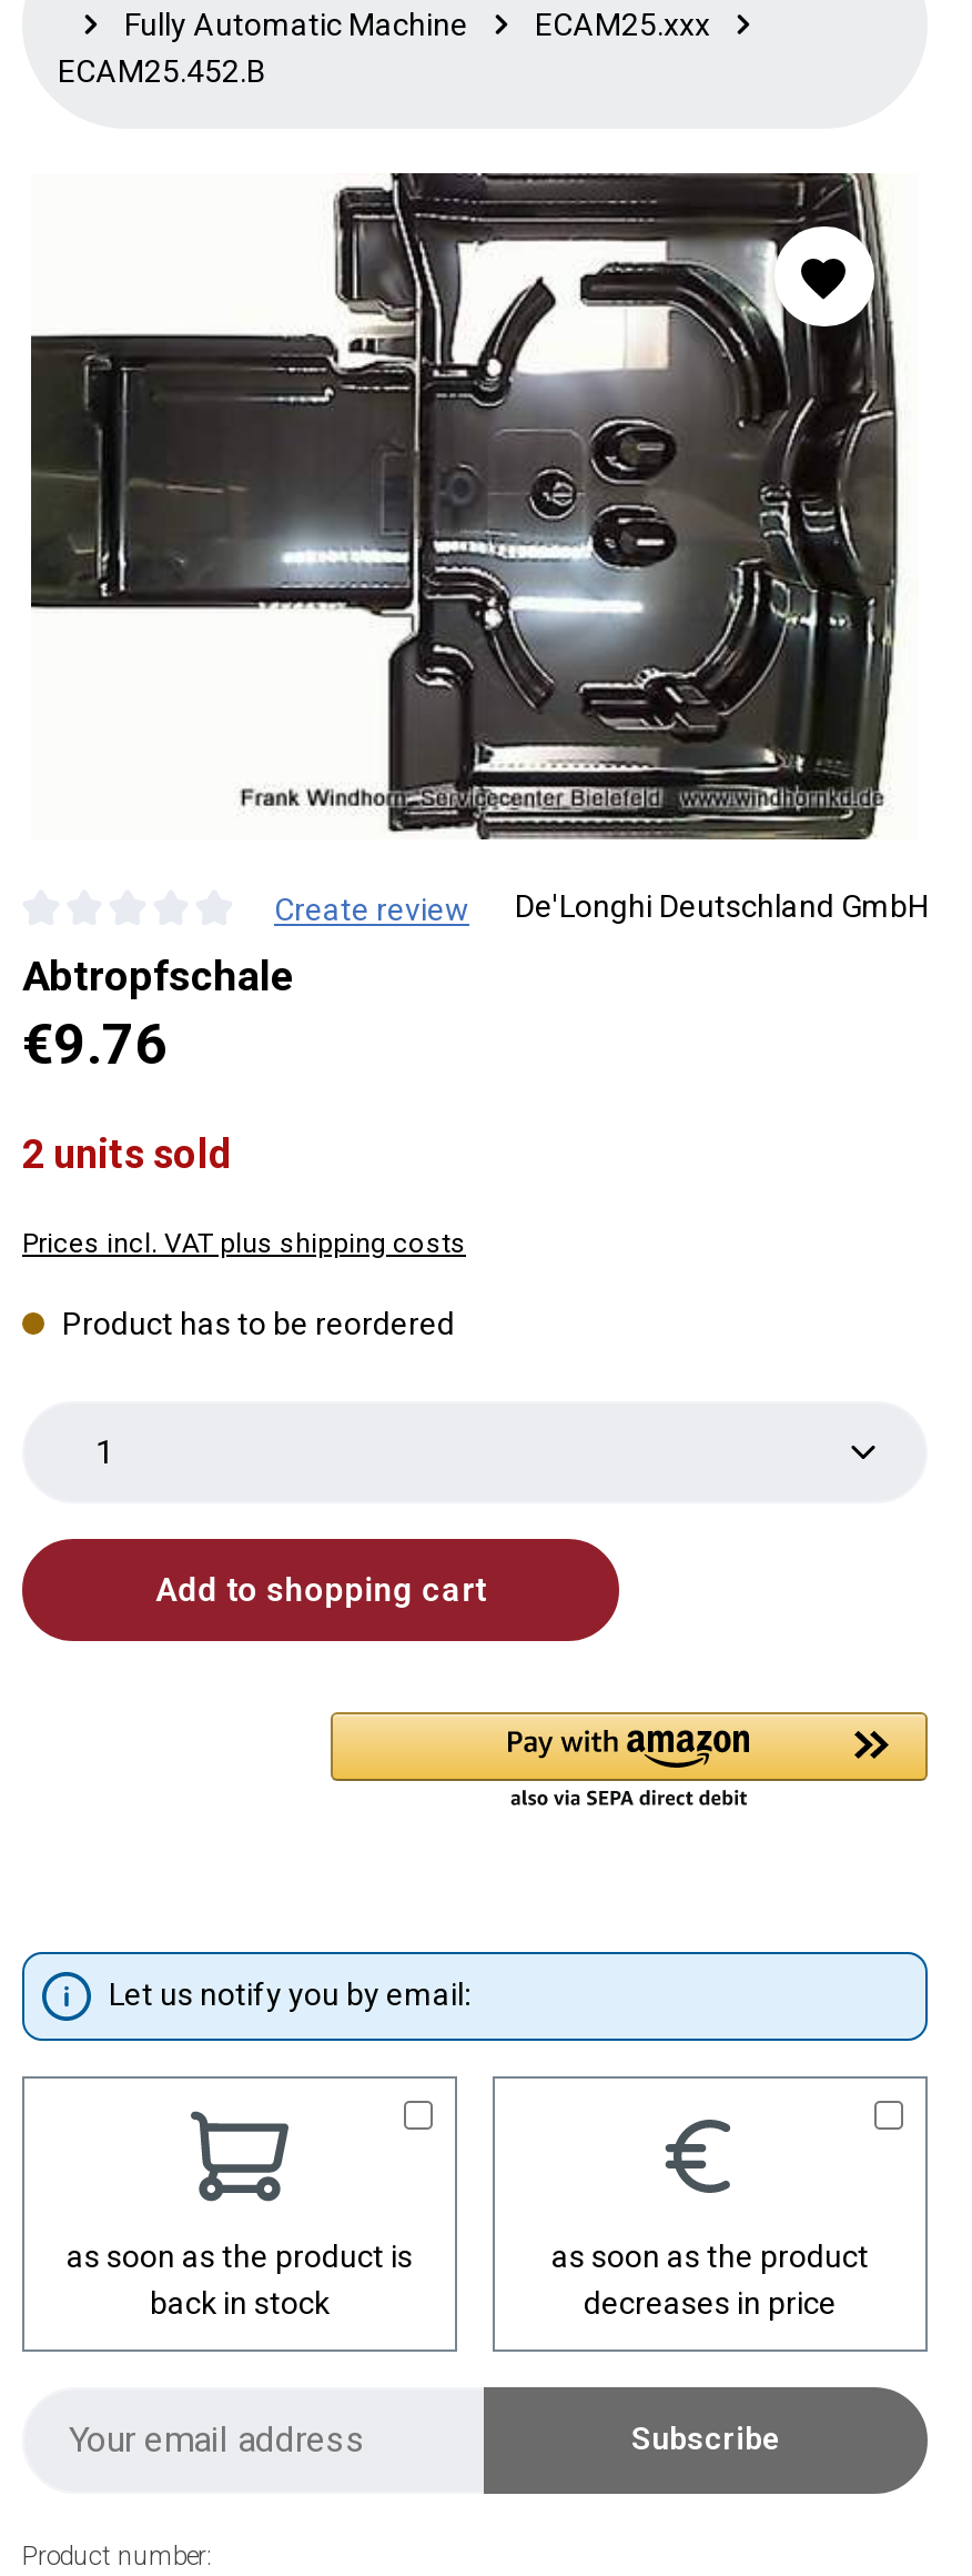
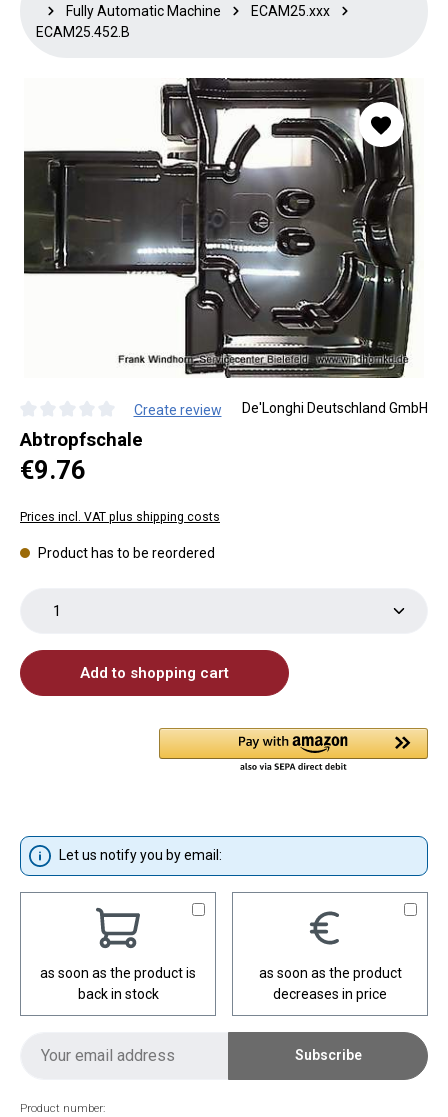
- 2 units sold
